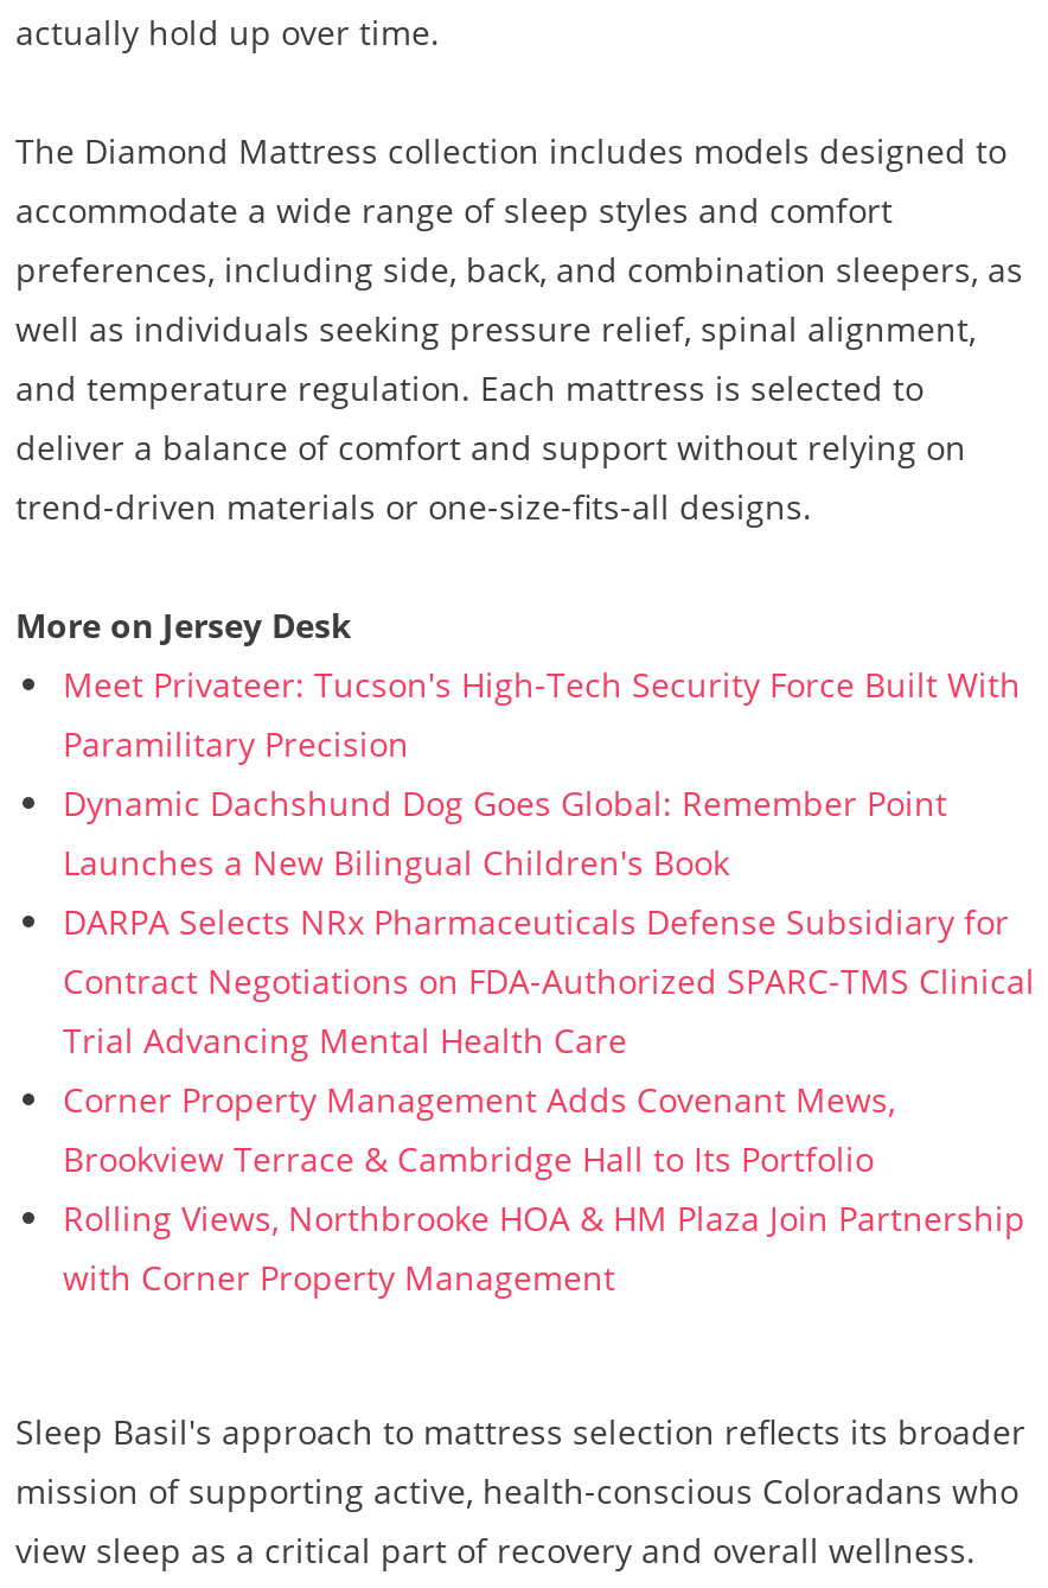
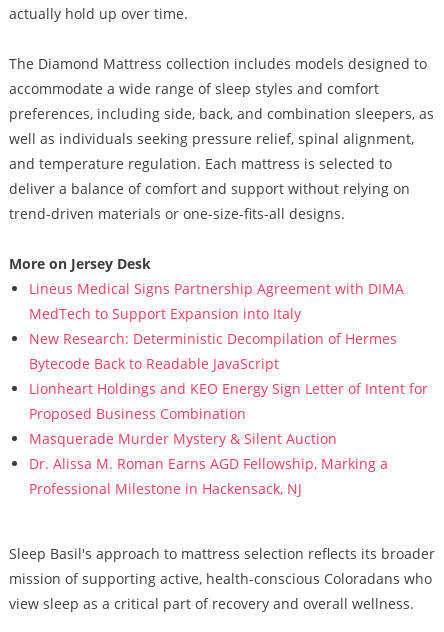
- Meet Privateer: Tucson's High-Tech Security Force Built With
- Paramilitary Precision
- Dynamic Dachshund Dog Goes Global: Remember Point
- Launches a New Bilingual Children's Book
- DARPA Selects NRx Pharmaceuticals Defense Subsidiary for
- Contract Negotiations on FDA-Authorized SPARC-TMS Clinical
- Trial Advancing Mental Health Care
- Corner Property Management Adds Covenant Mews,
- Brookview Terrace & Cambridge Hall to Its Portfolio
- Rolling Views, Northbrooke HOA & HM Plaza Join Partnership
- with Corner Property Management
+ Lineus Medical Signs Partnership Agreement with DIMA
+ MedTech to Support Expansion into Italy
+ New Research: Deterministic Decompilation of Hermes
+ Bytecode Back to Readable JavaScript
+ Lionheart Holdings and KEO Energy Sign Letter of Intent for
+ Proposed Business Combination
+ Masquerade Murder Mystery & Silent Auction
+ Dr. Alissa M. Roman Earns AGD Fellowship, Marking a
+ Professional Milestone in Hackensack, NJ
